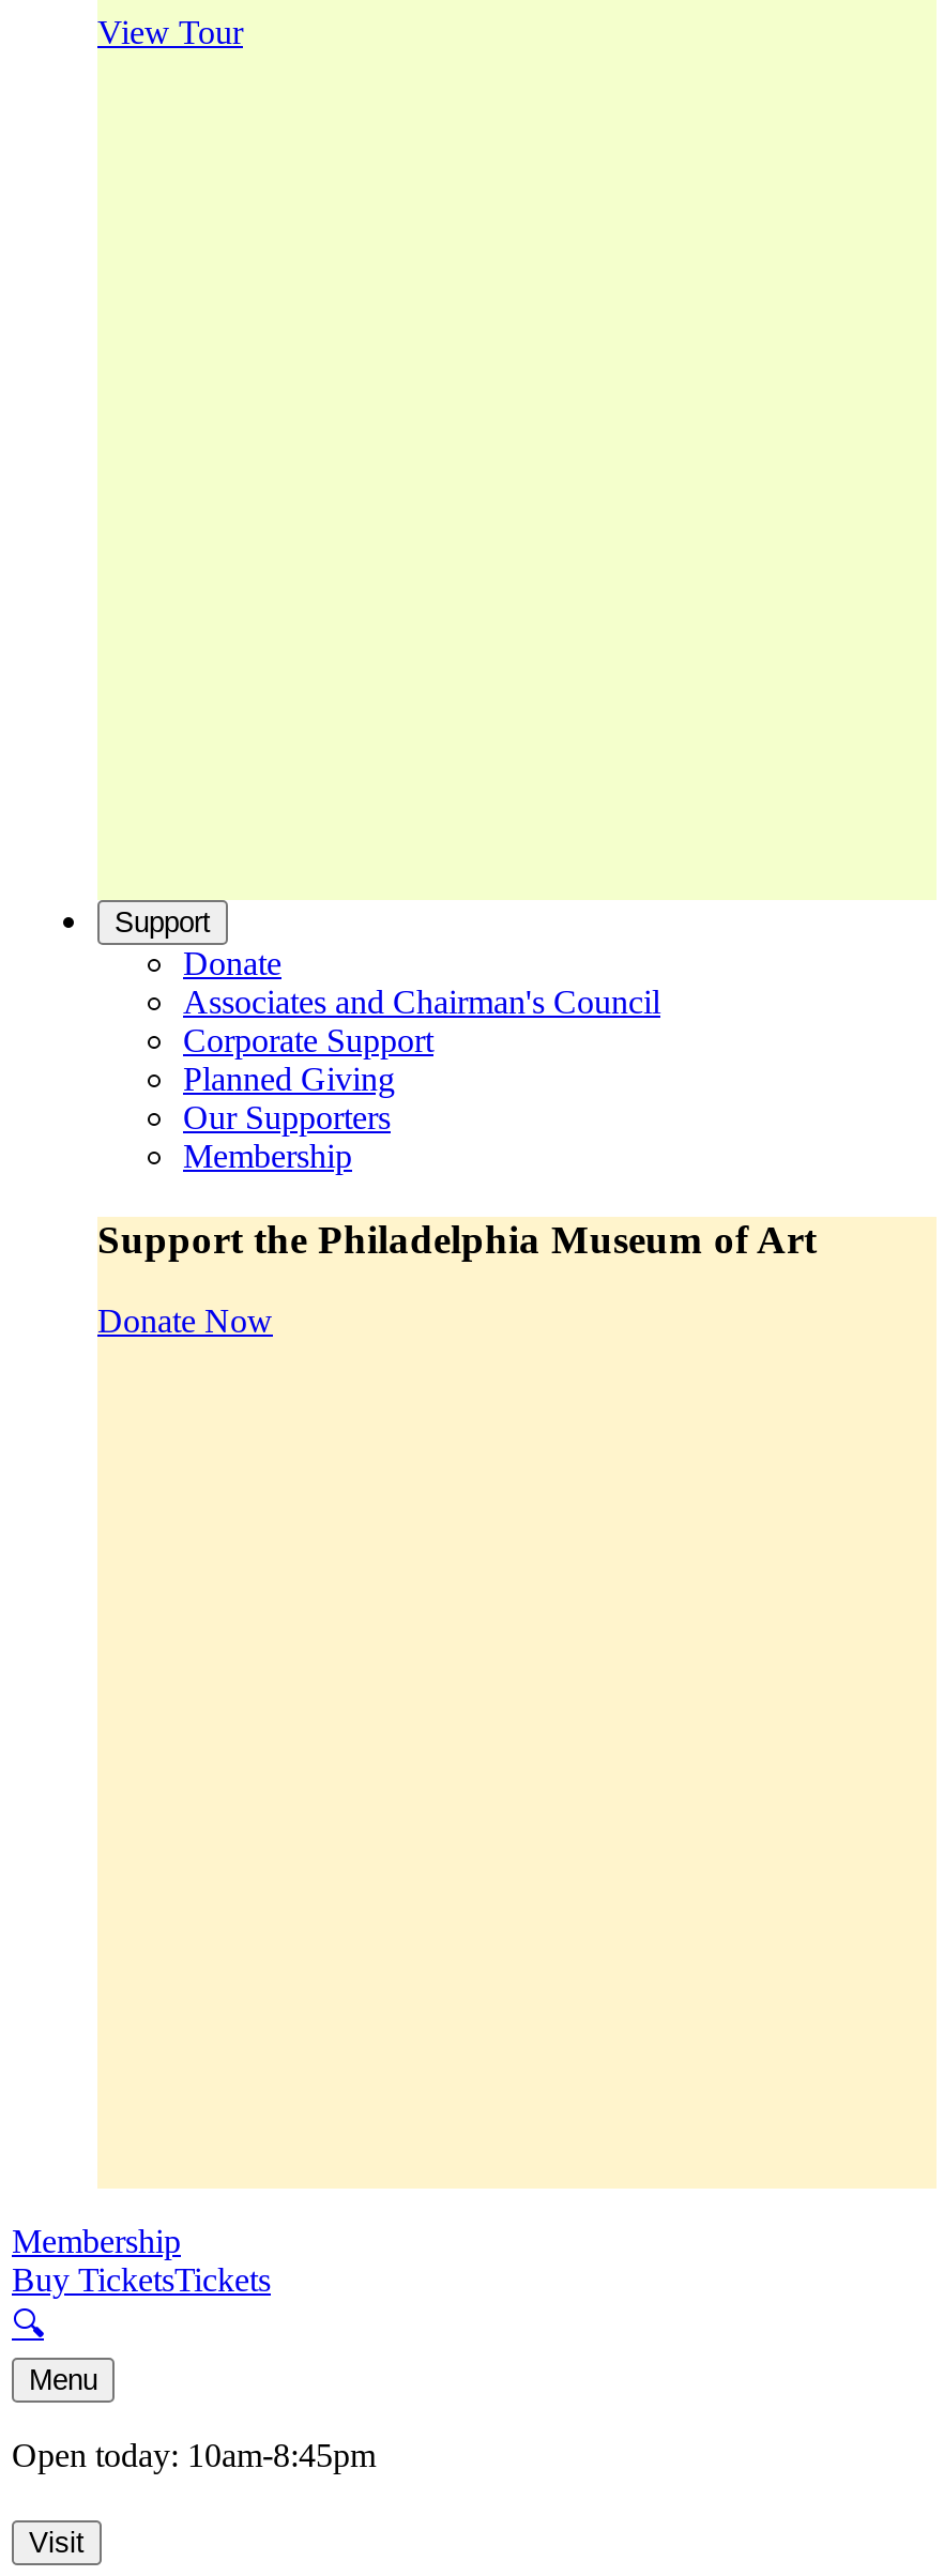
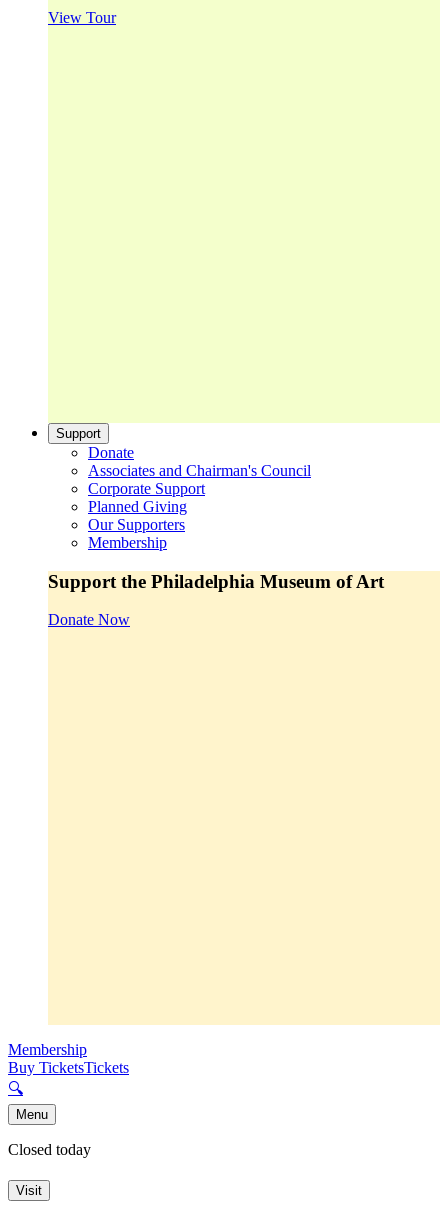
- Open today: 10am-8:45pm
+ Closed today
